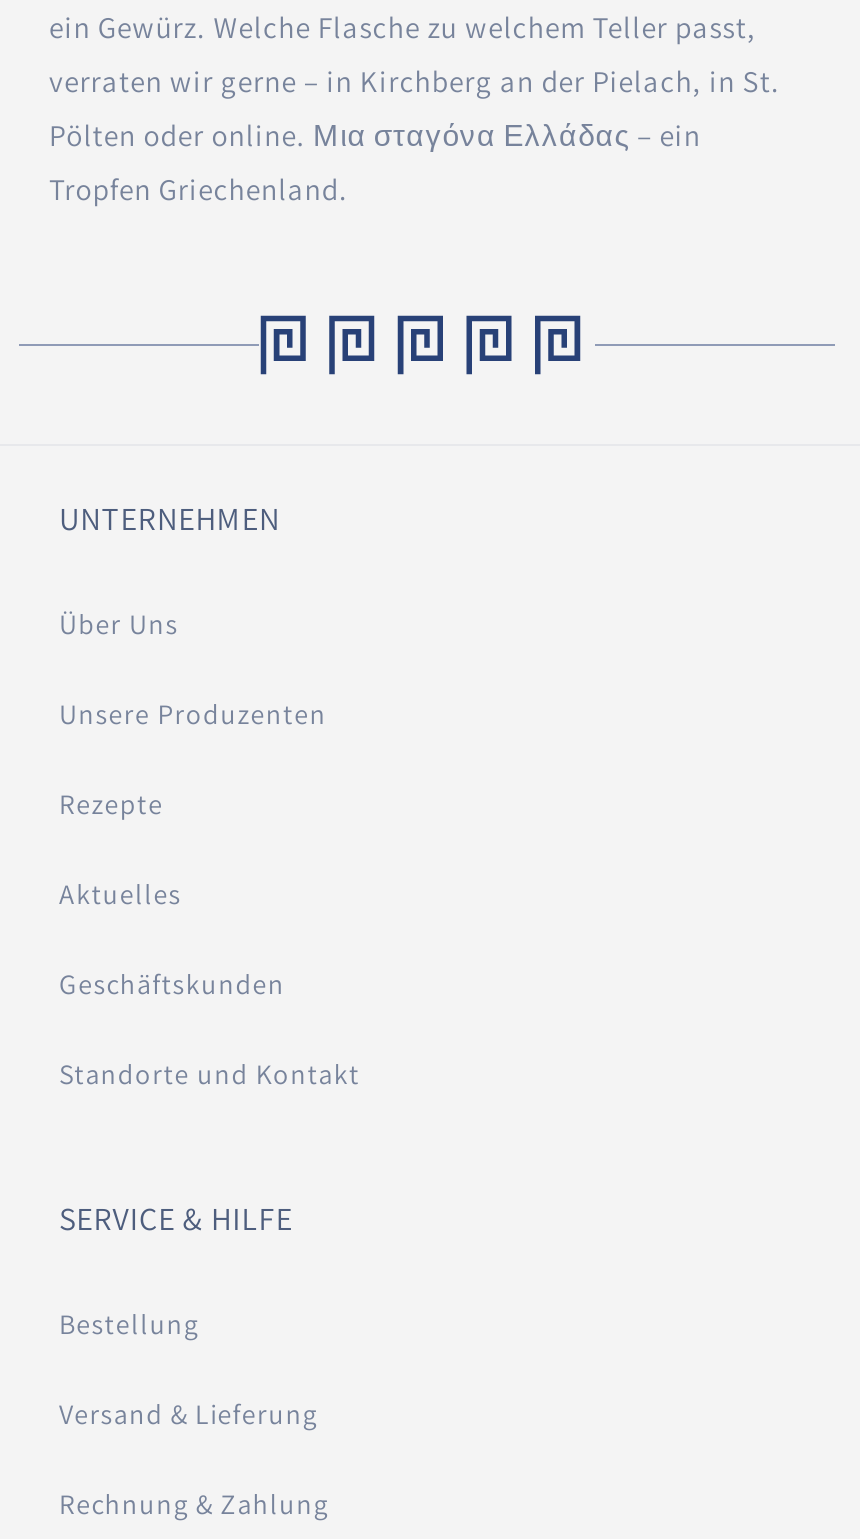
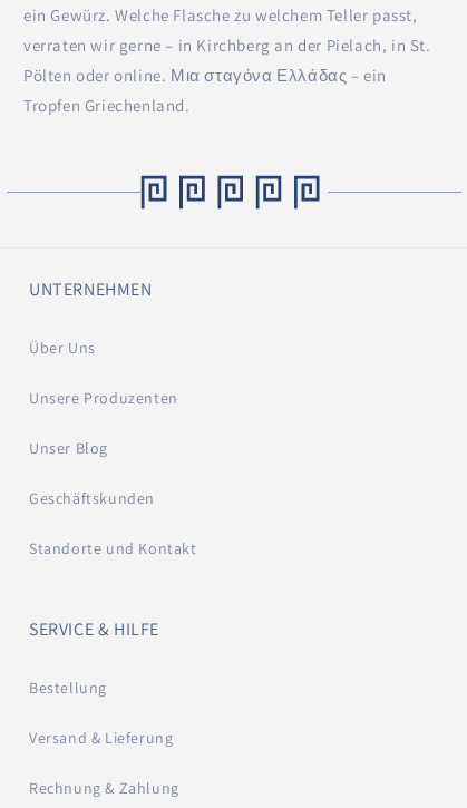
- Rezepte
- Aktuelles
+ Unser Blog
